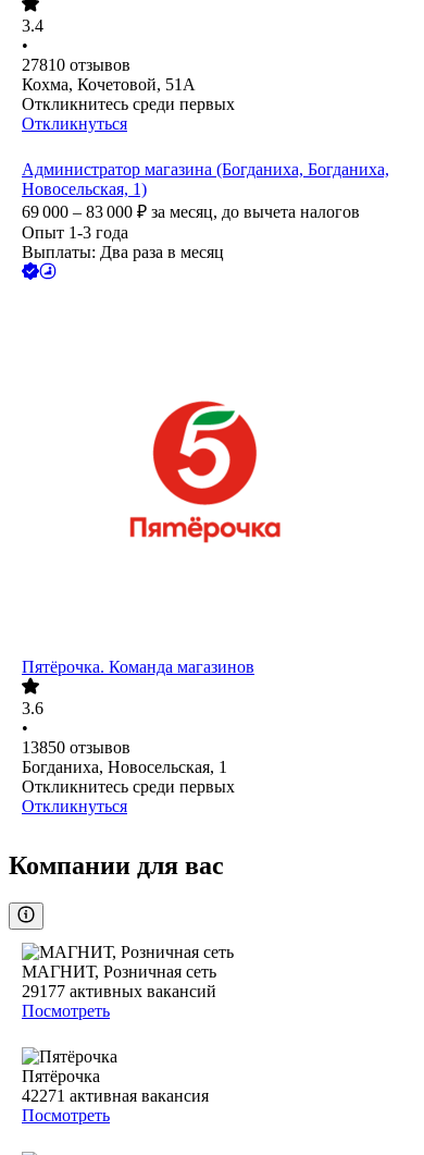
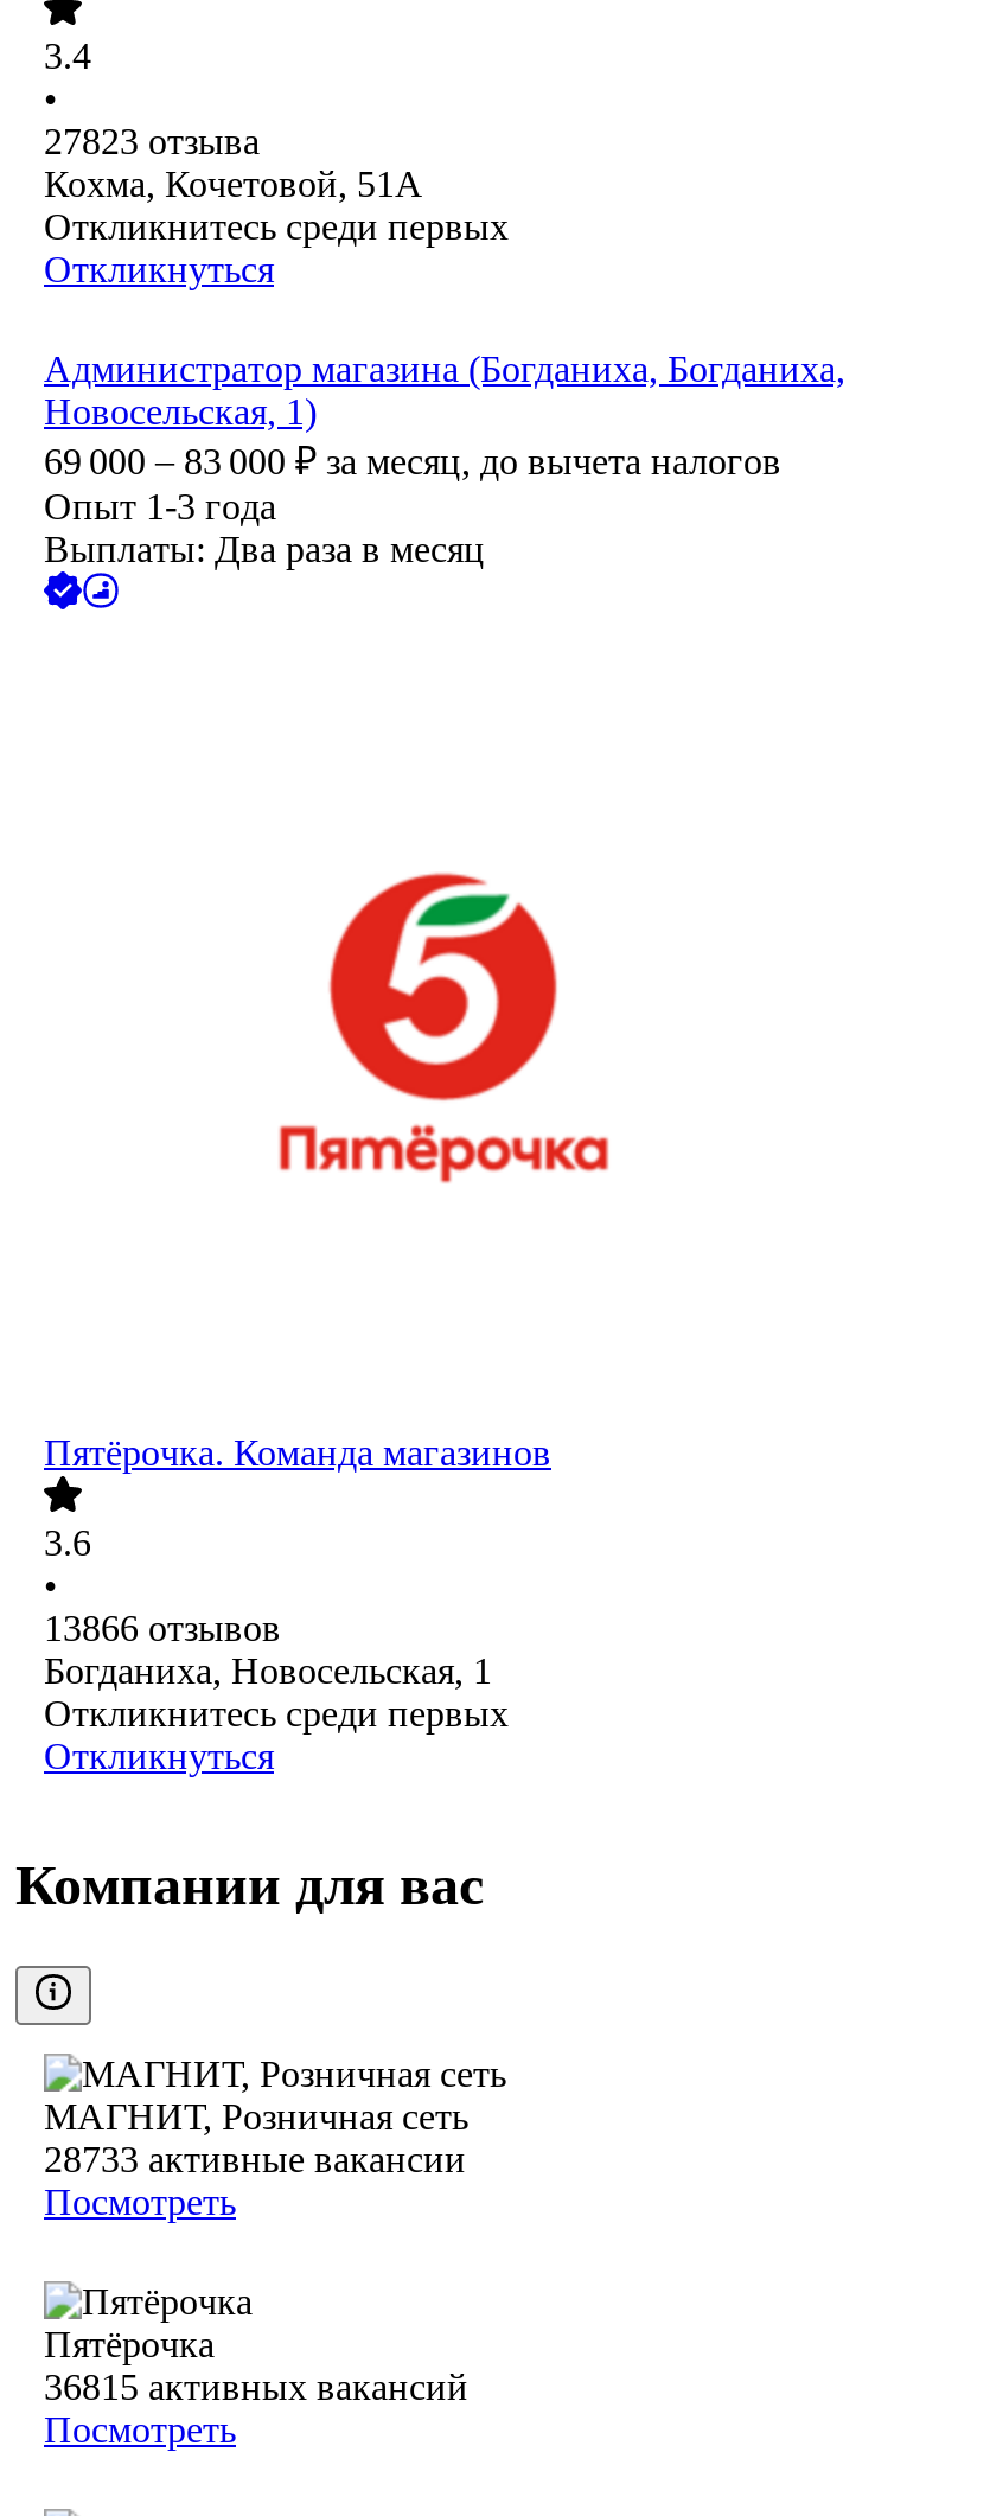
- 27810 отзывов
+ 27823 отзыва

- 13850 отзывов
+ 13866 отзывов

- 29177 активных вакансий
+ 28733 активные вакансии

- 42271 активная вакансия
+ 36815 активных вакансий
